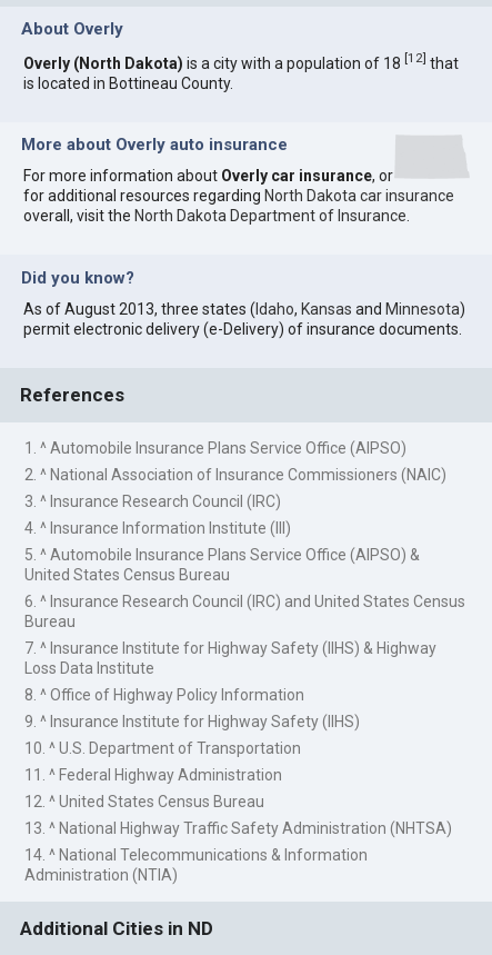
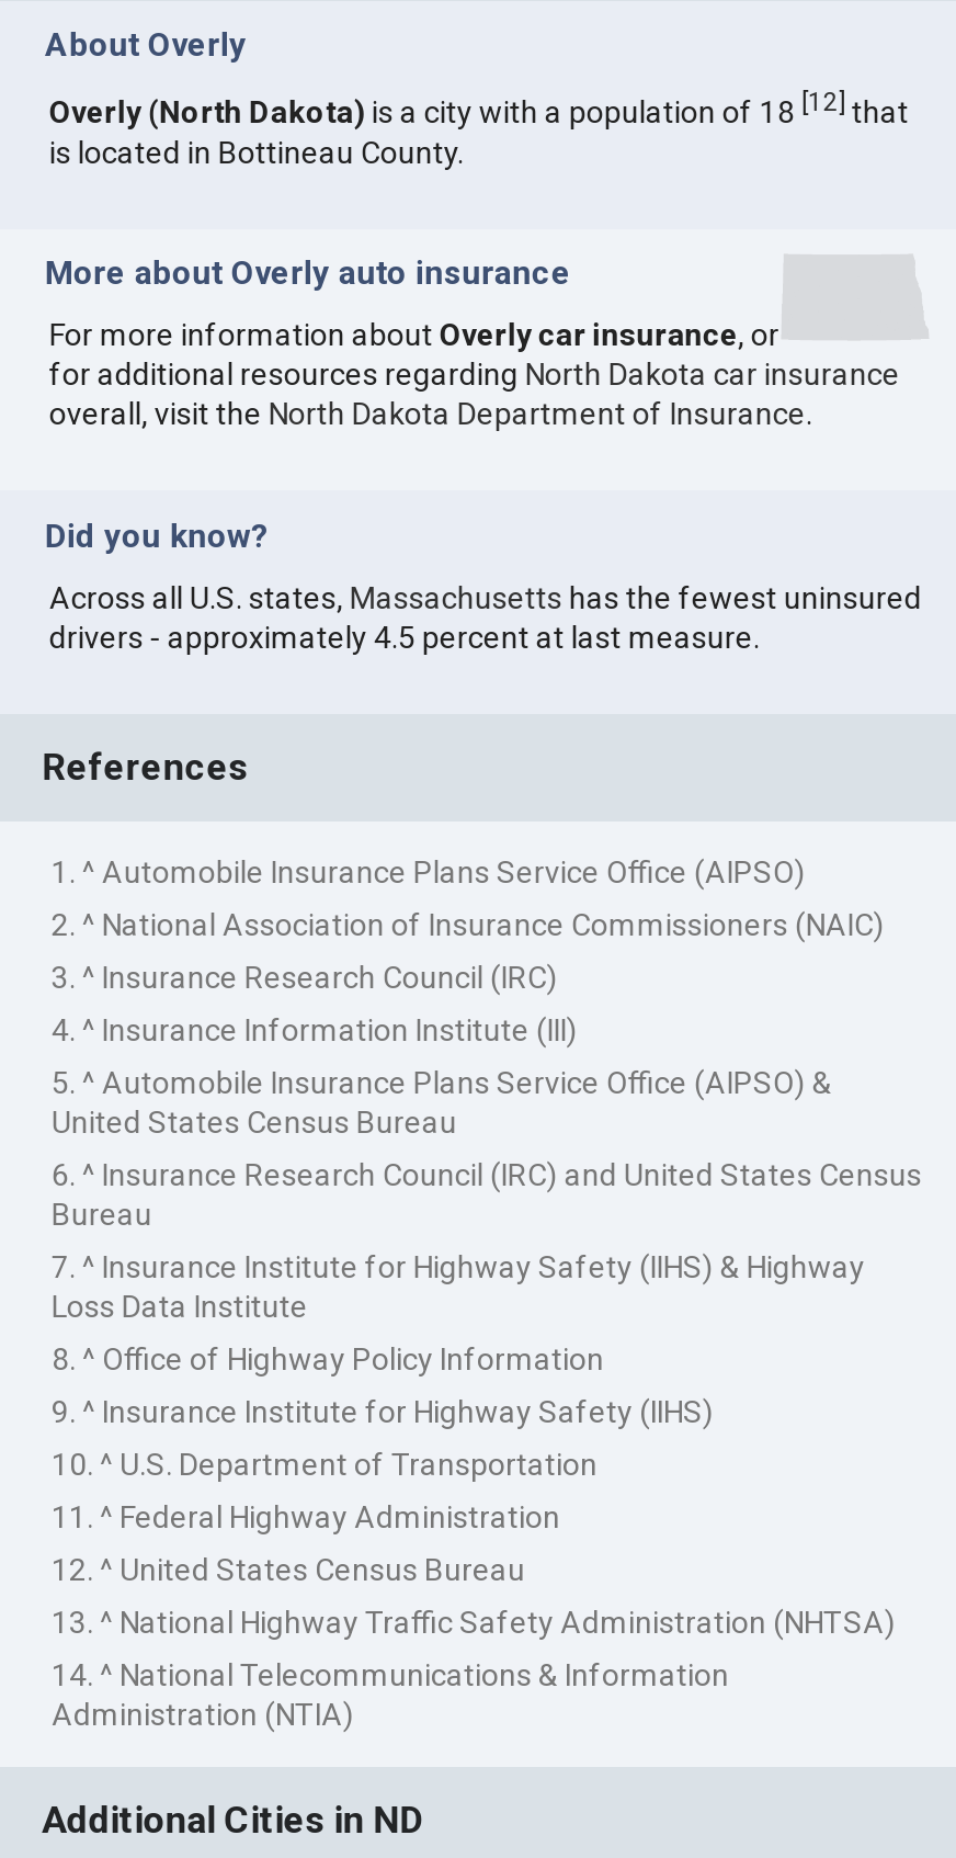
- As of August 2013, three states (Idaho, Kansas and Minnesota)
- permit electronic delivery (e-Delivery) of insurance documents.
+ Across all U.S. states, Massachusetts has the fewest uninsured
+ drivers - approximately 4.5 percent at last measure.
